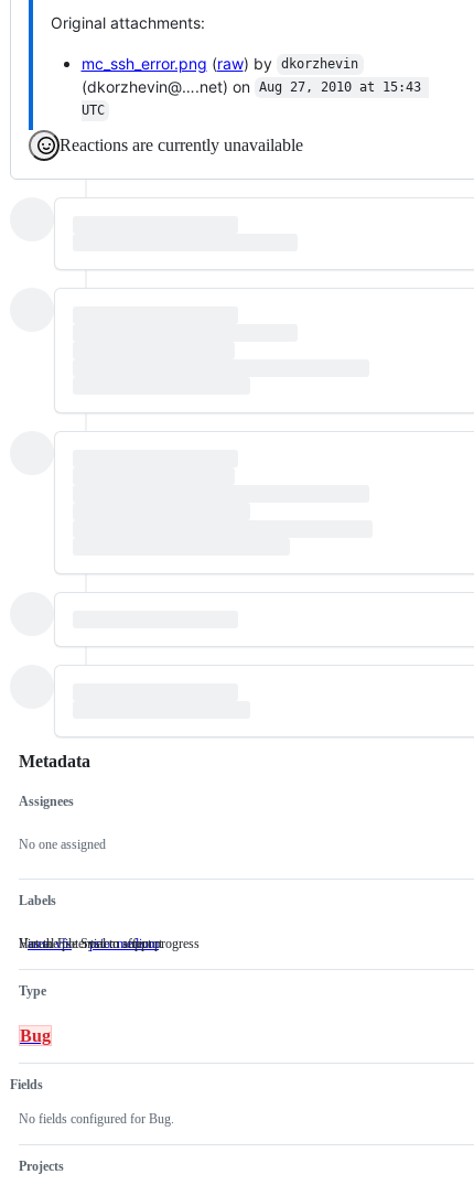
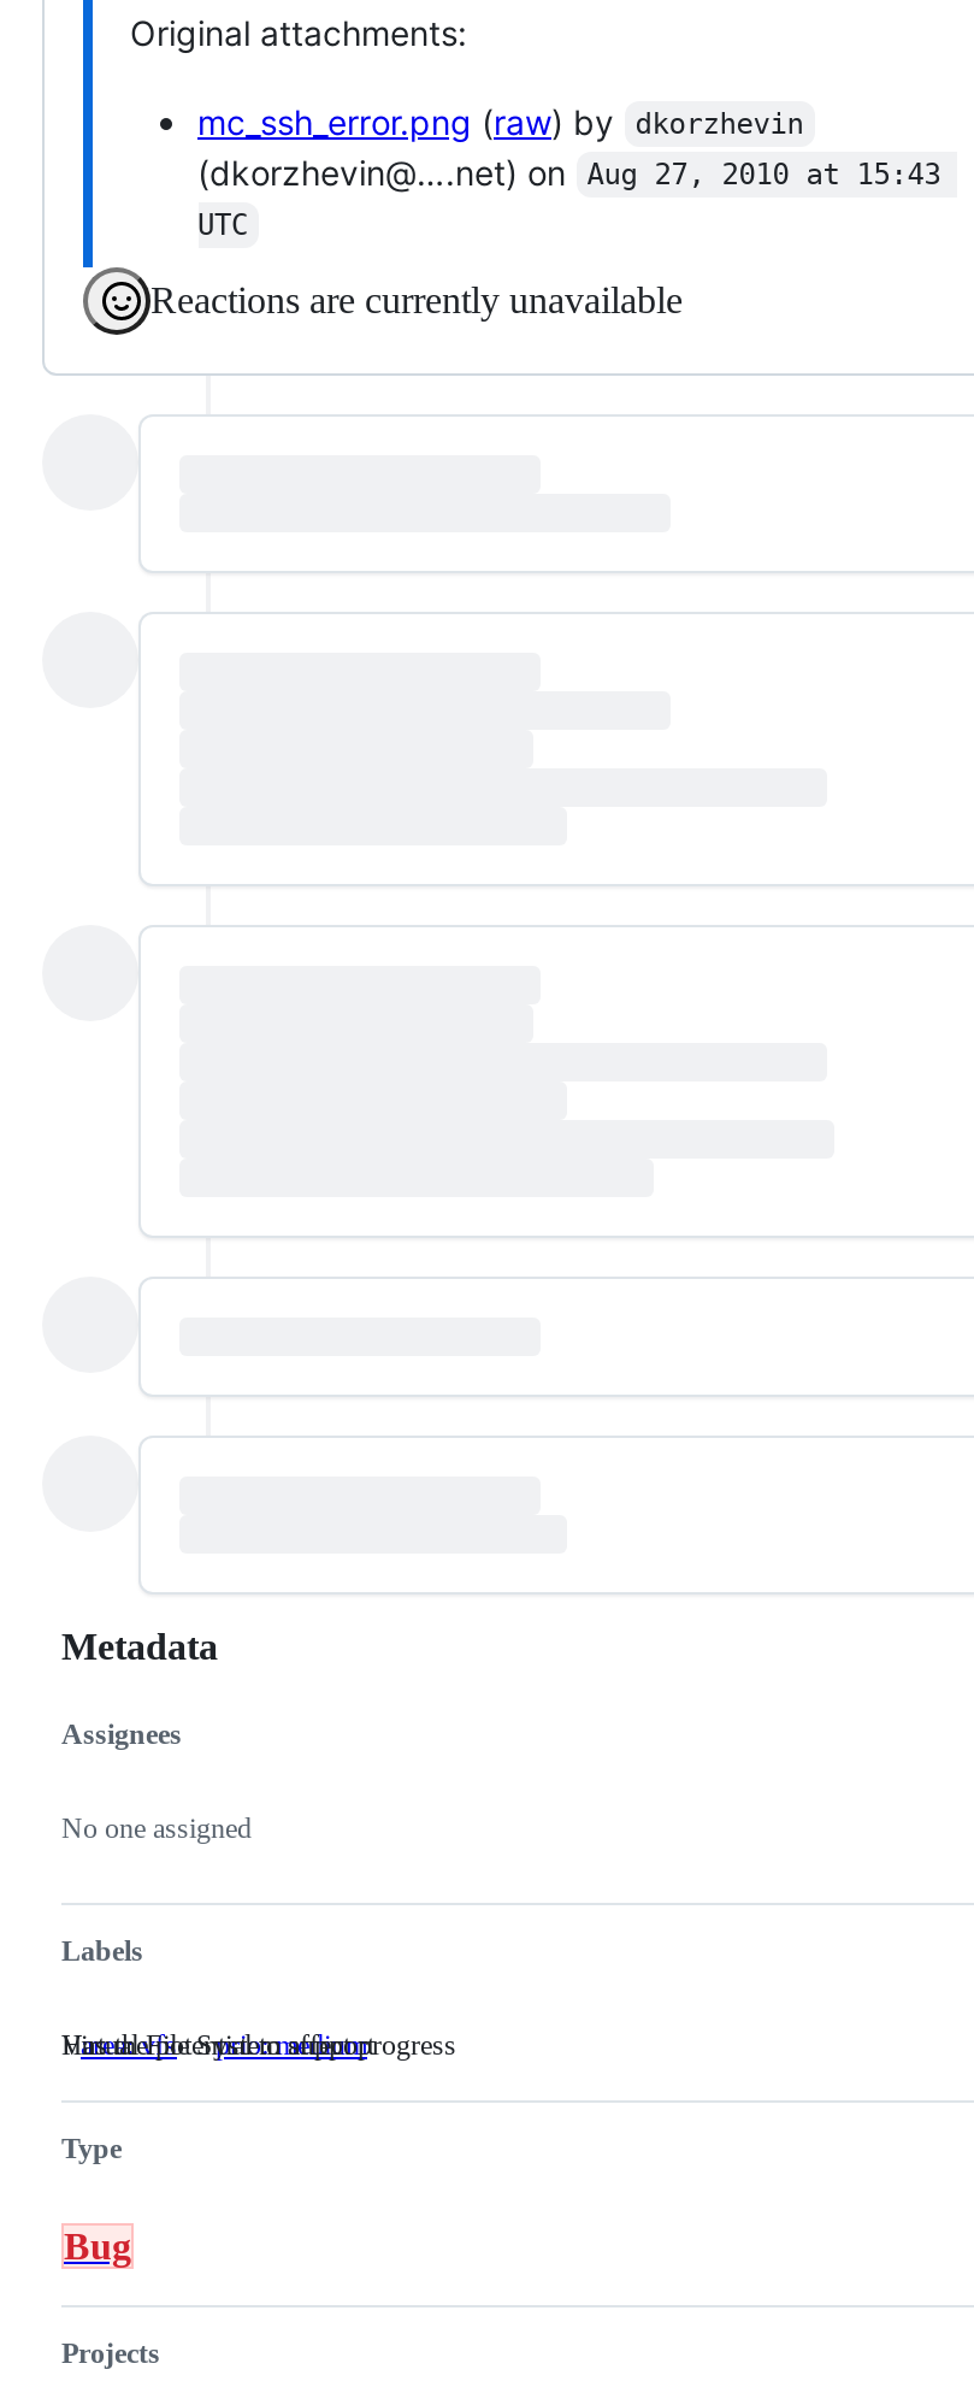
- Fields
- No fields configured for Bug.
